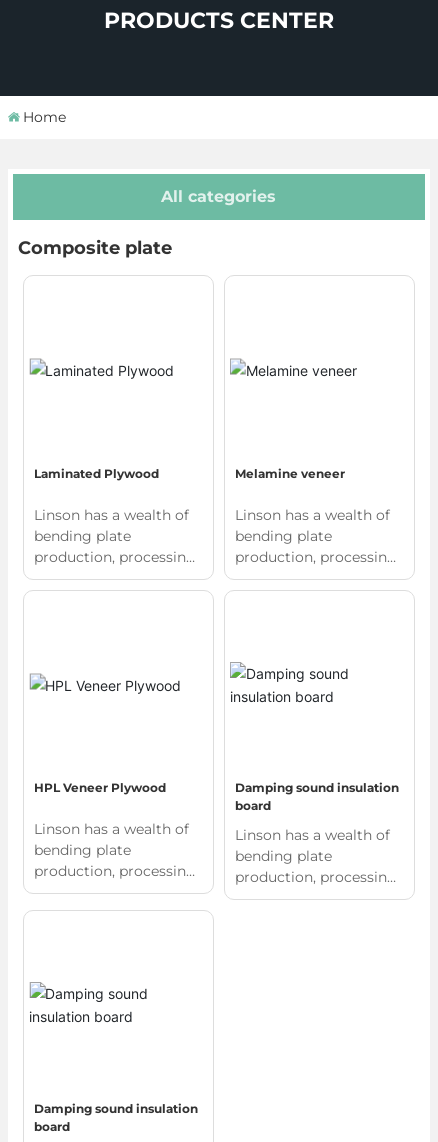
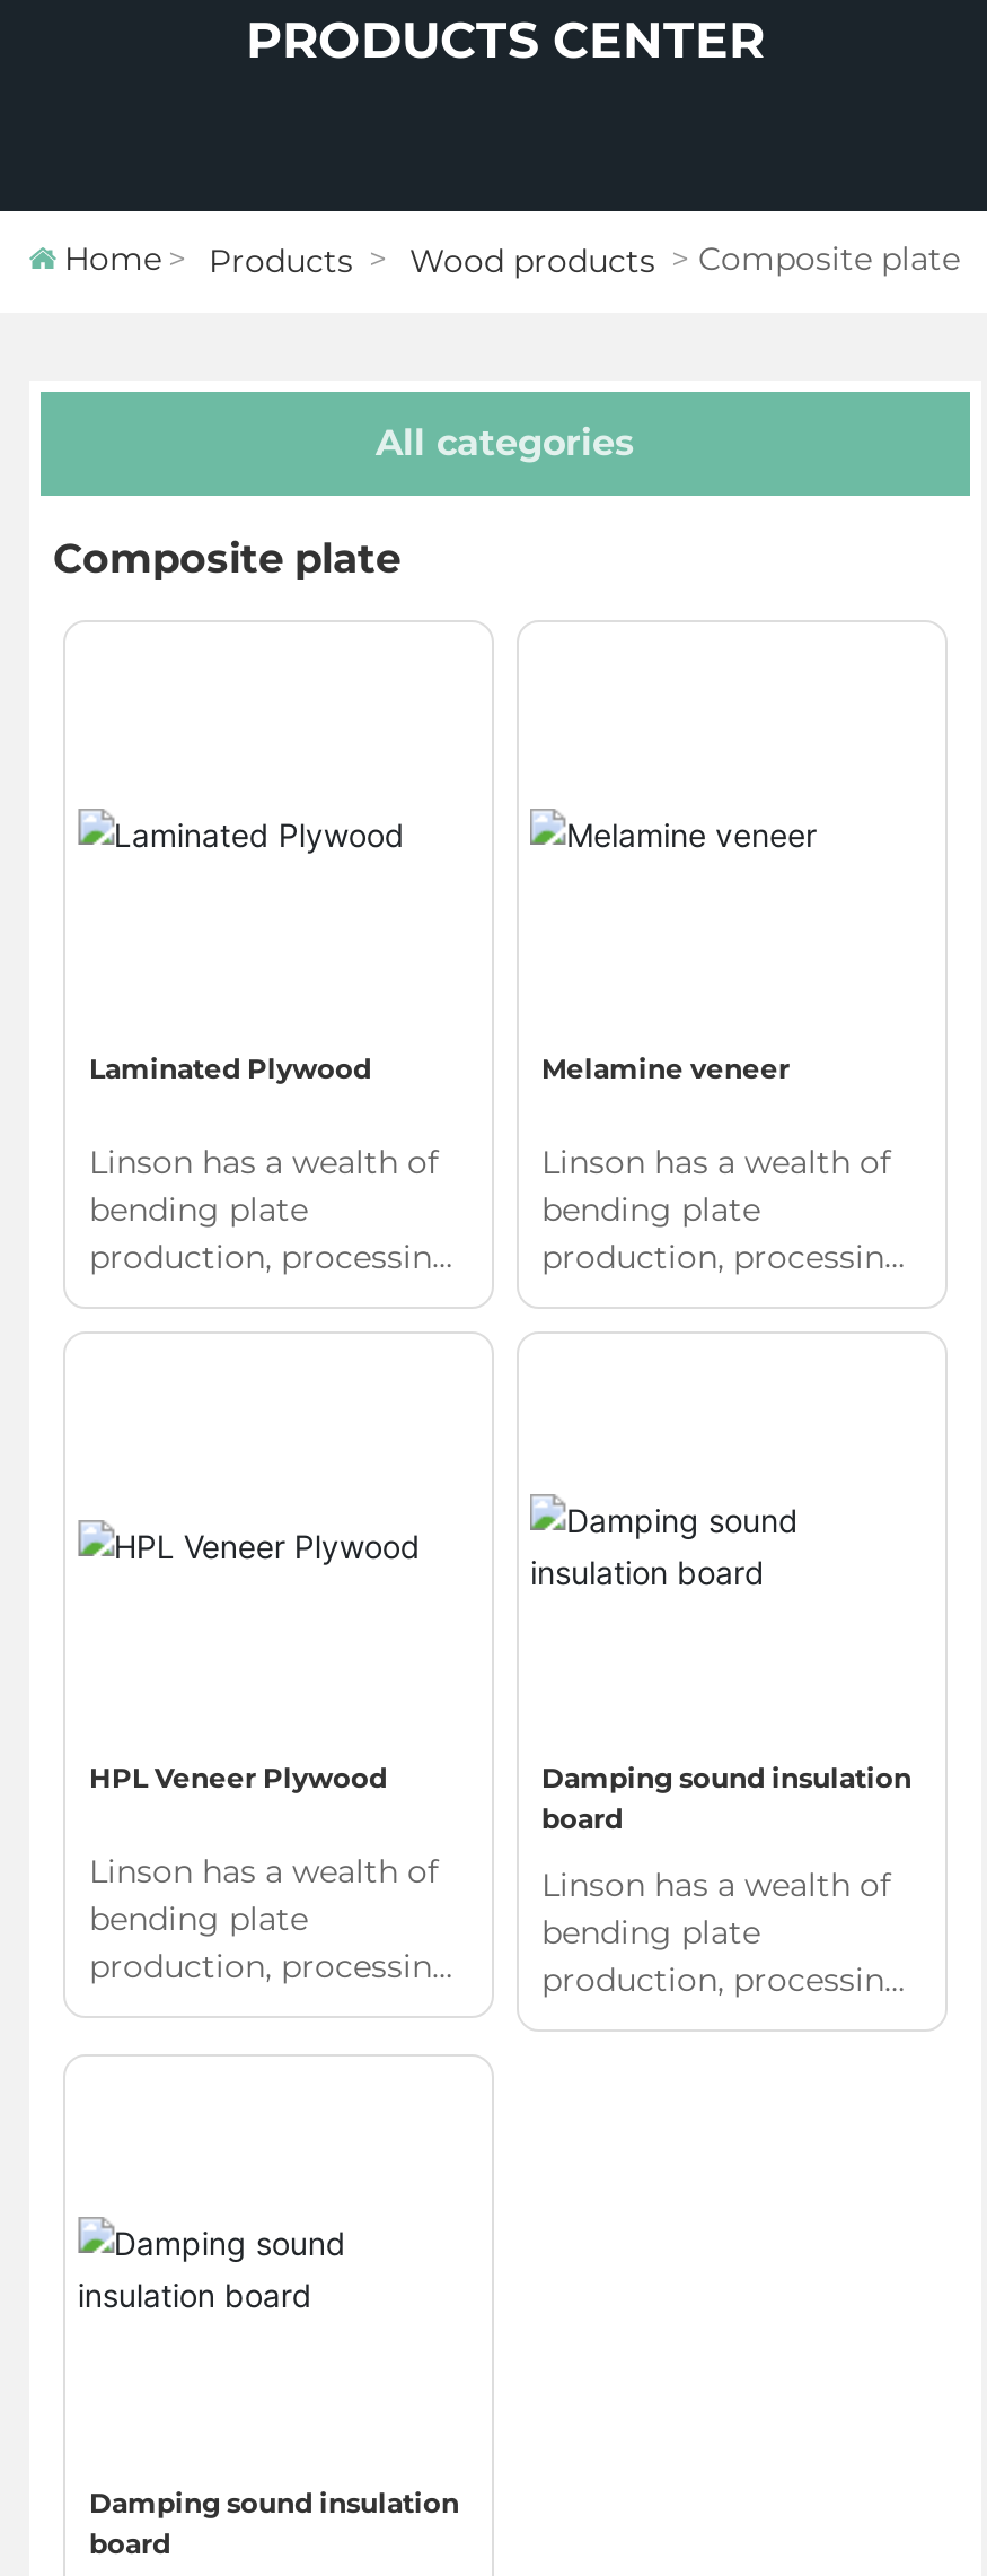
+ Products
+ Wood products
+ Composite plate
